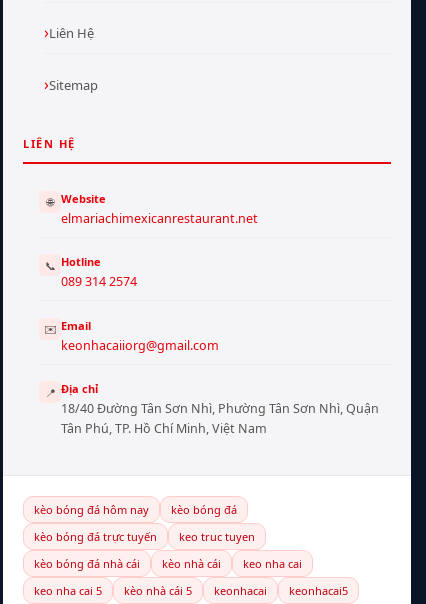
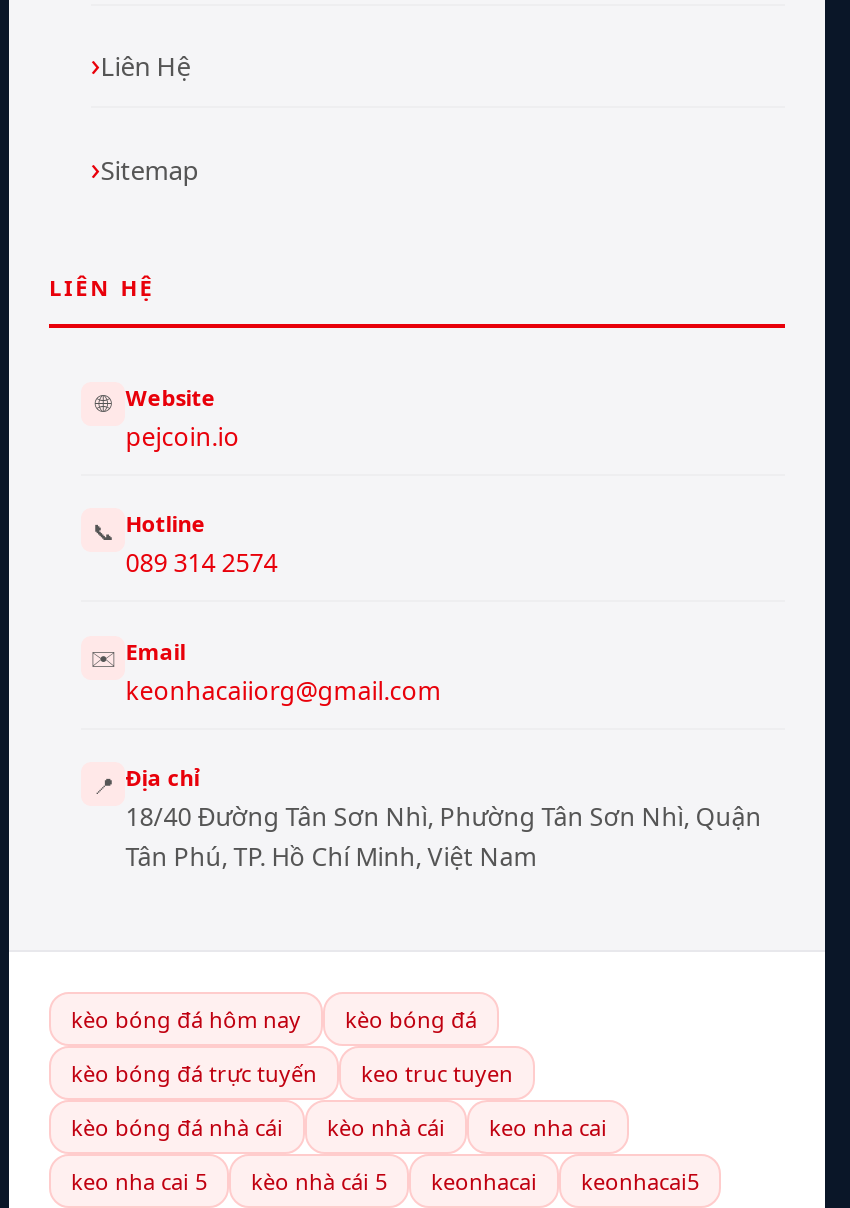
- elmariachimexicanrestaurant.net
+ pejcoin.io
